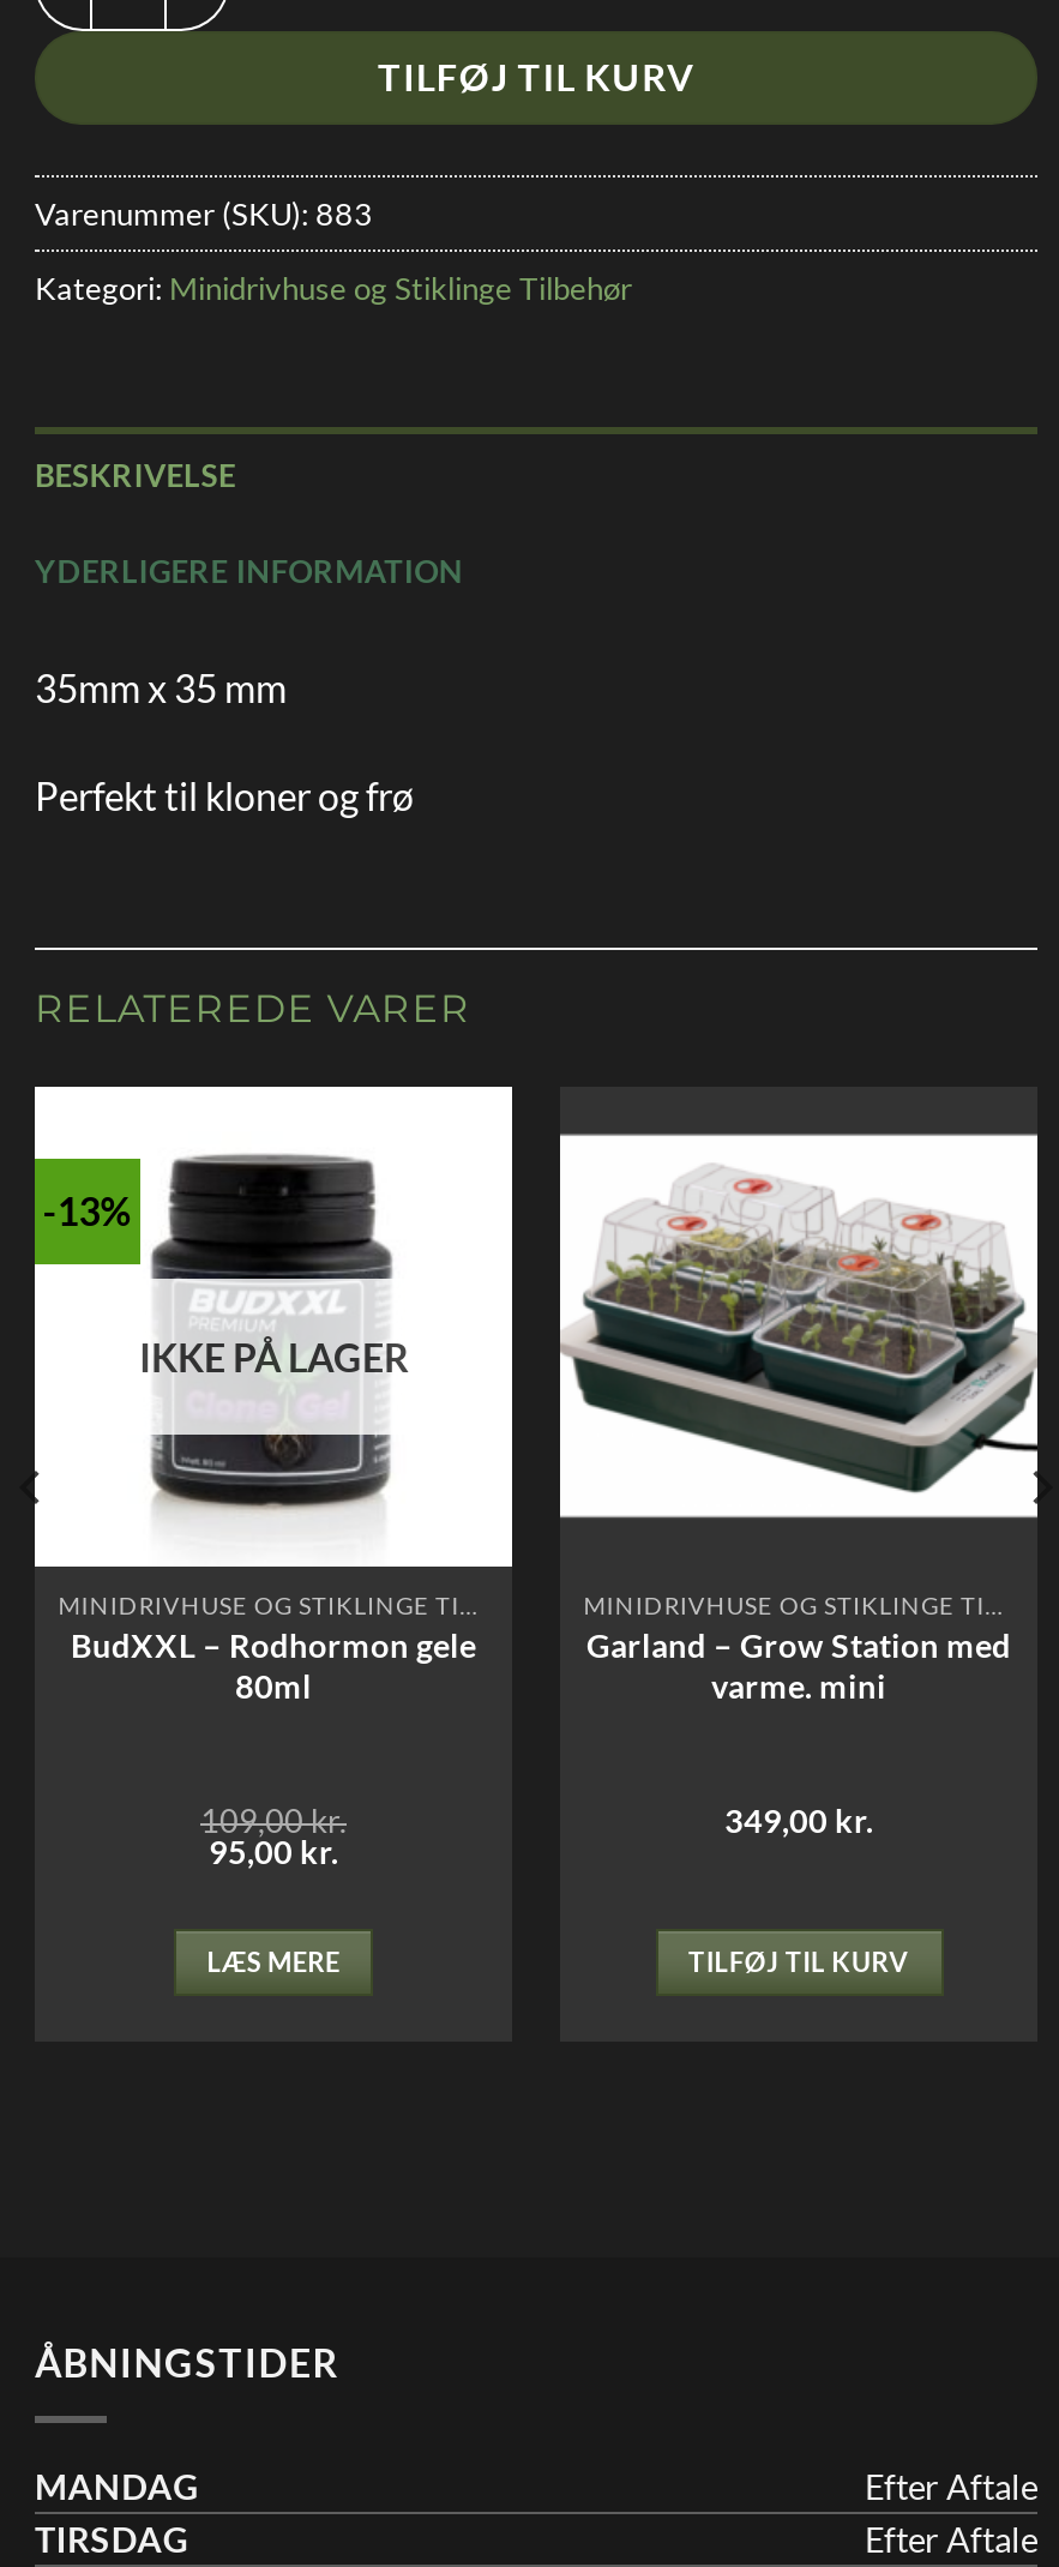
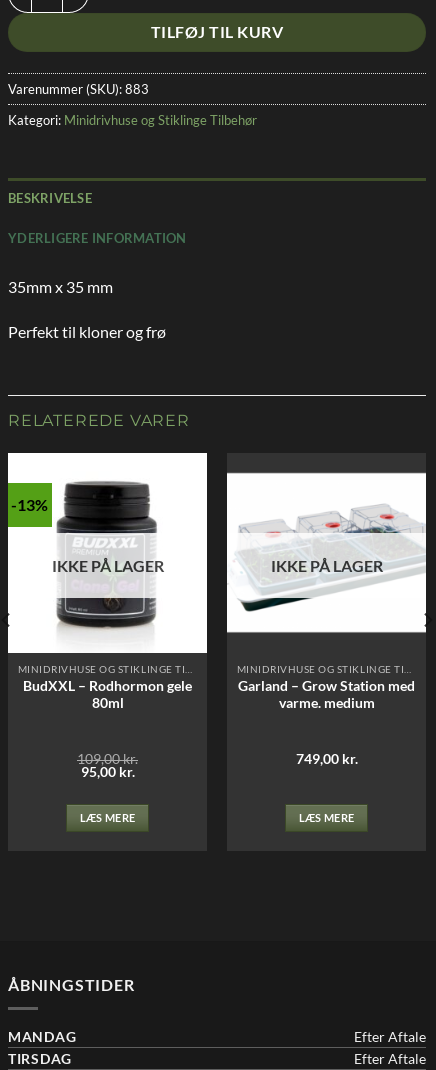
- [image]
+ [image]

+ IKKE PÅ LAGER

- varme. mini
+ varme. medium

- 349,00 kr.
+ 749,00 kr.

- TILFØJ TIL KURV
+ LÆS MERE
